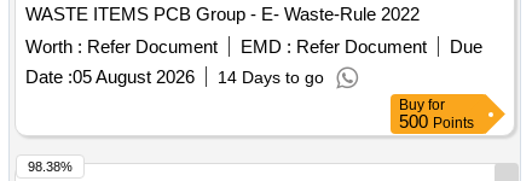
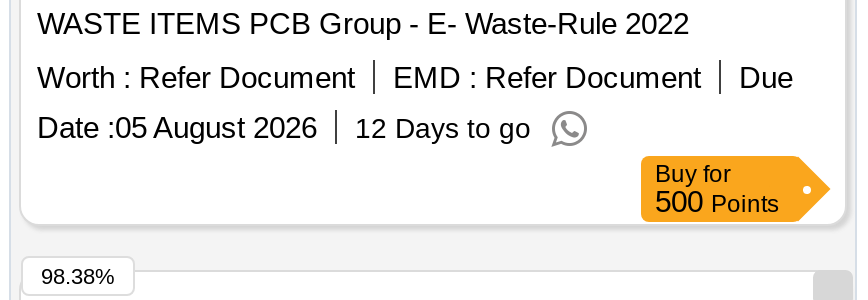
- Date : 05 August 2026 14 Days to go
+ Date : 05 August 2026 12 Days to go
